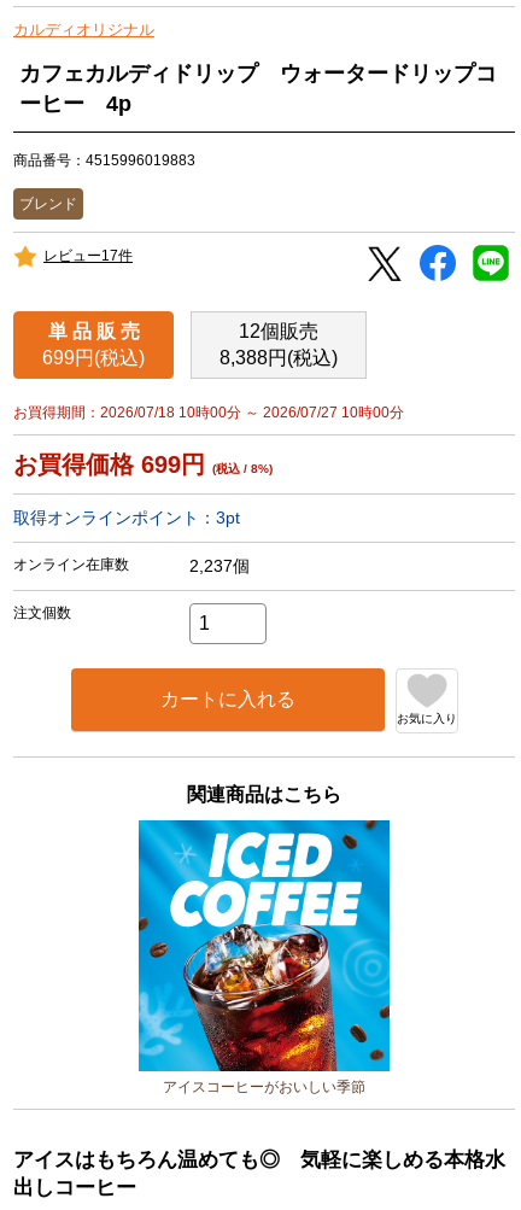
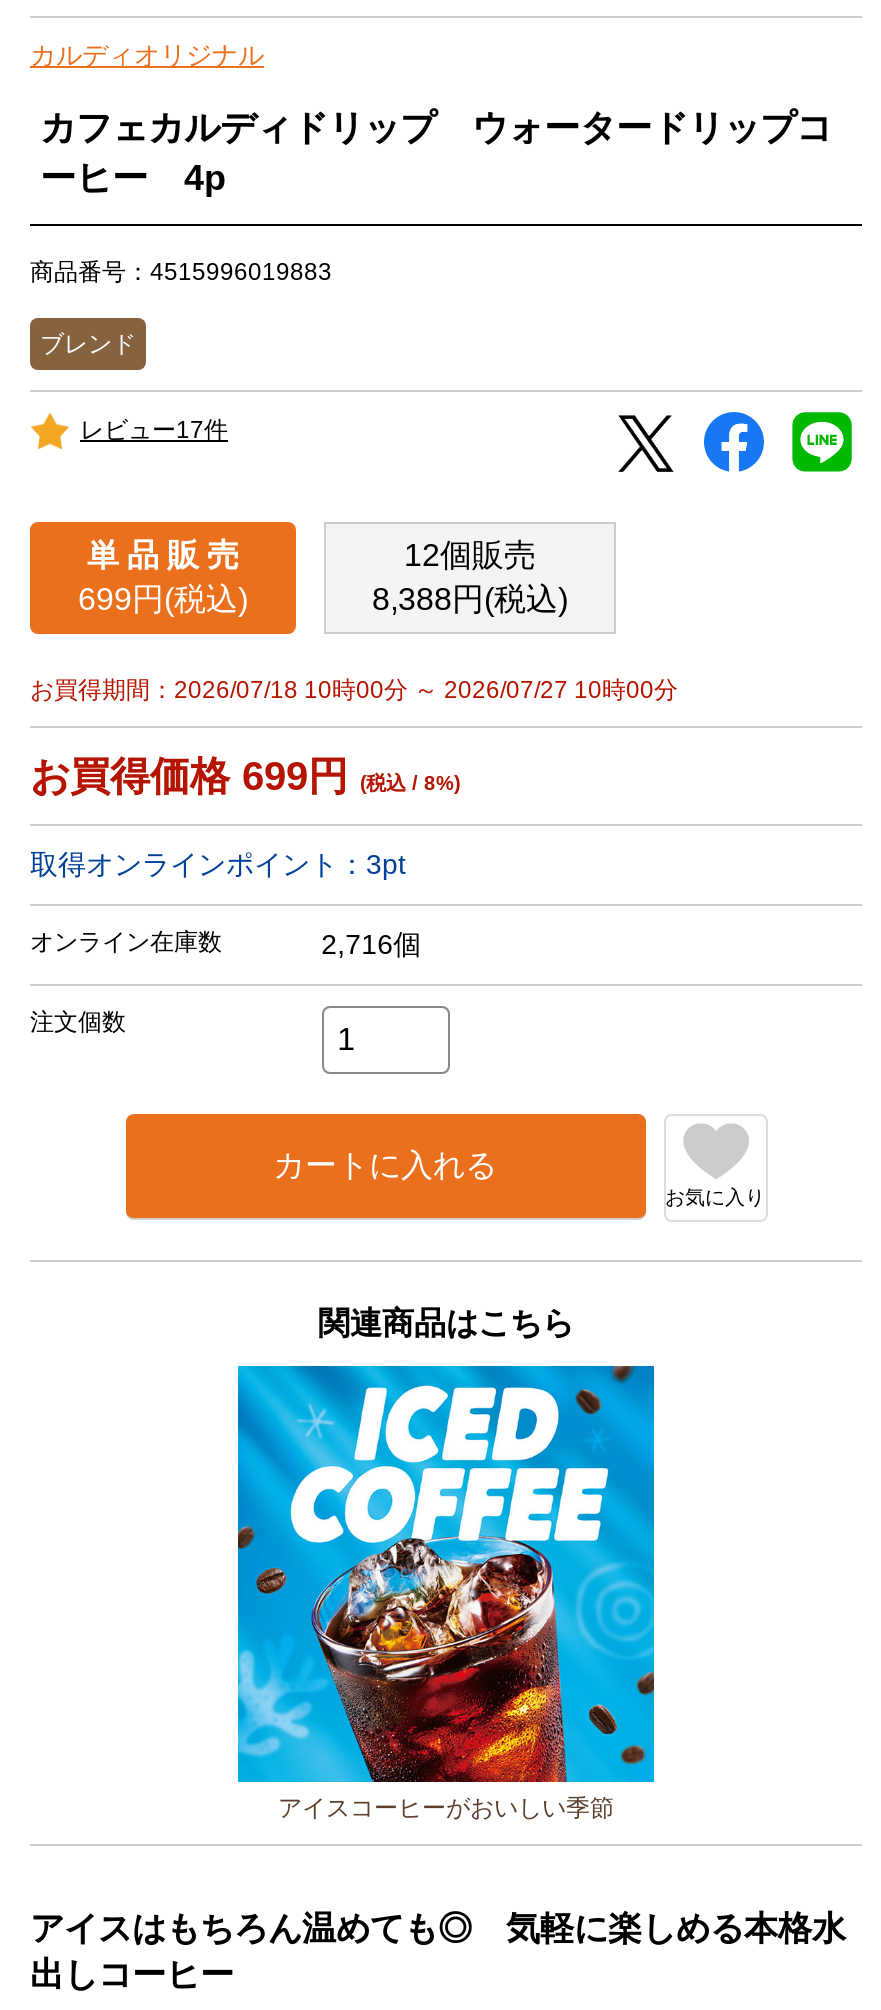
- 2,237個
+ 2,716個
